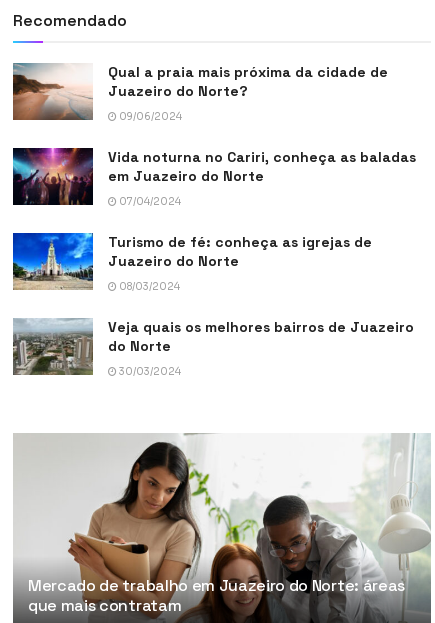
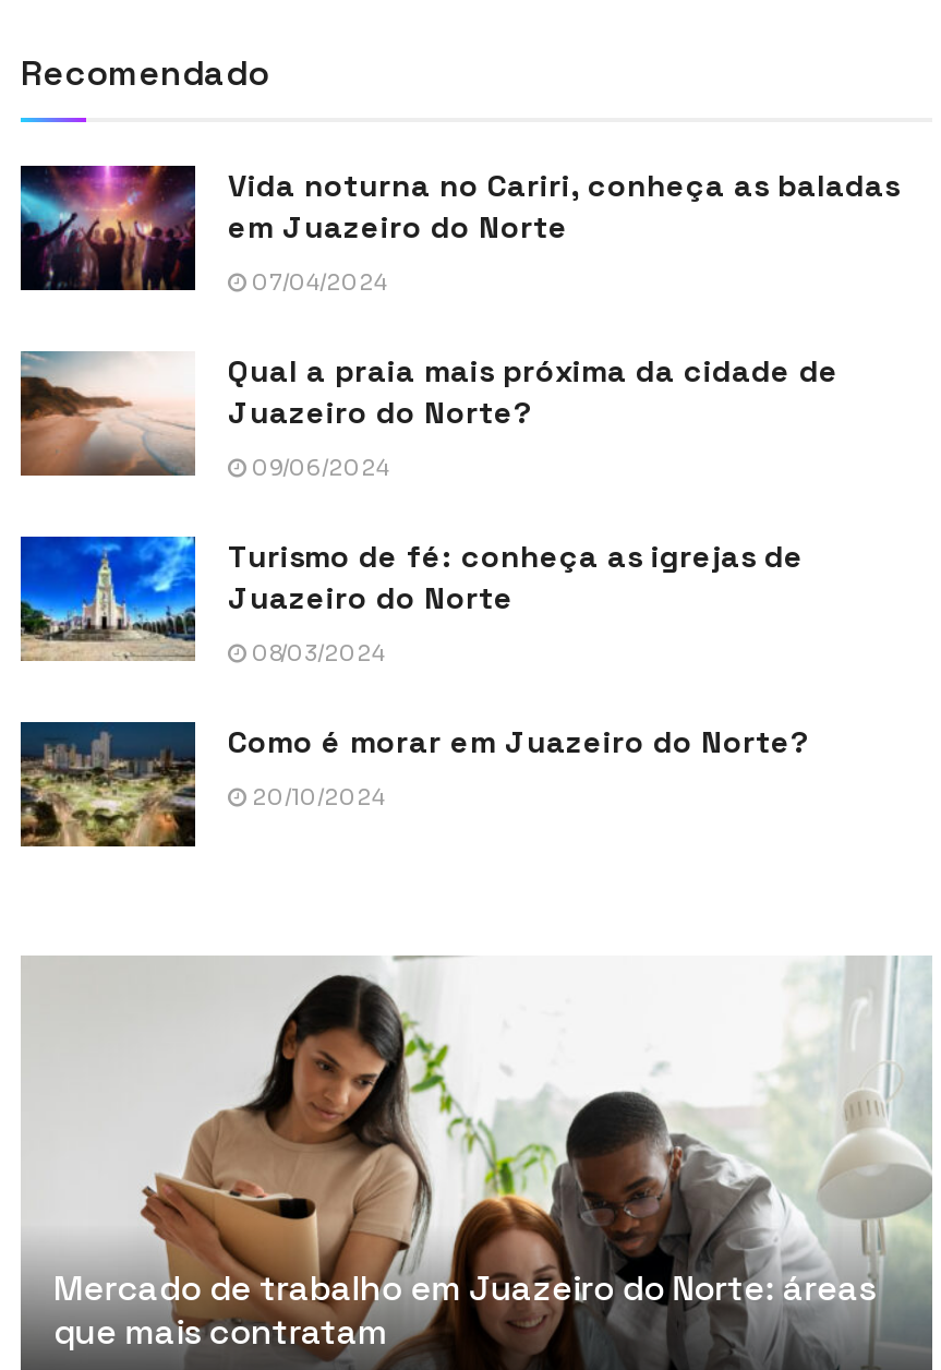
moved down: [image] | Qual a praia mais próxima da cidade de | Juazeiro do Norte? | 09/06/2024

moved up: [image] | Vida noturna no Cariri, conheça as baladas | em Juazeiro do Norte | 07/04/2024

- [image]
- Veja quais os melhores bairros de Juazeiro
- do Norte
+ [image]
+ Como é morar em Juazeiro do Norte?

- 30/03/2024
+ 20/10/2024
